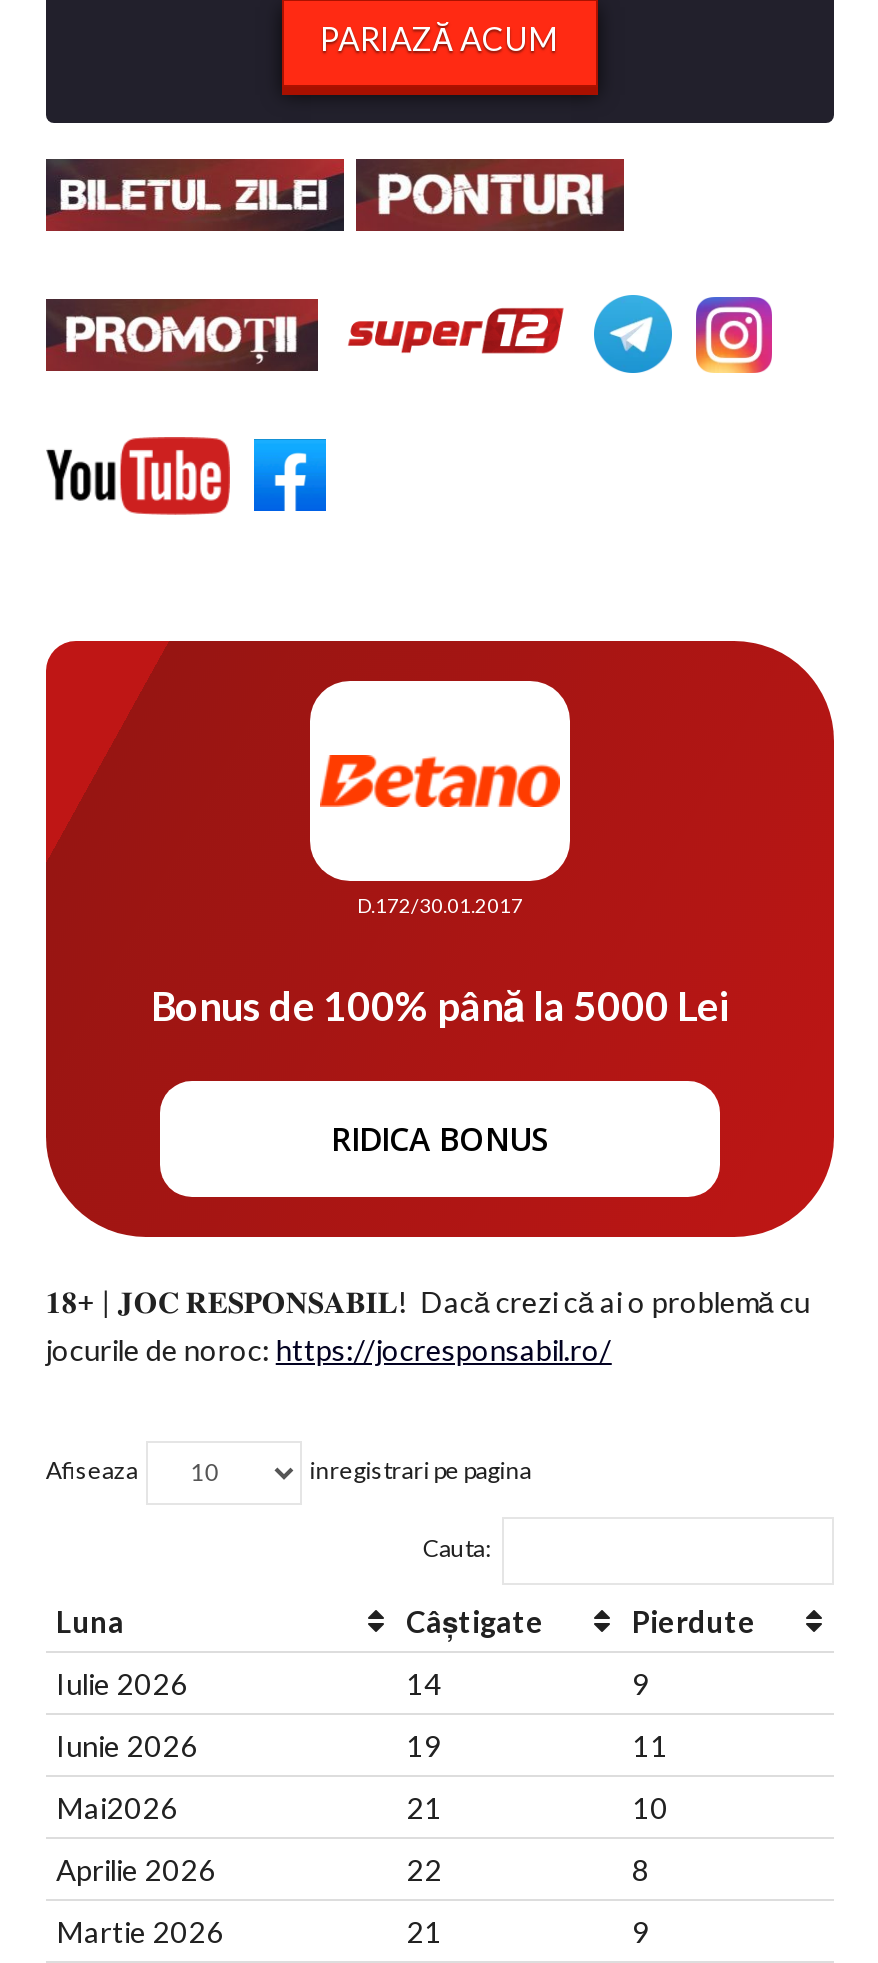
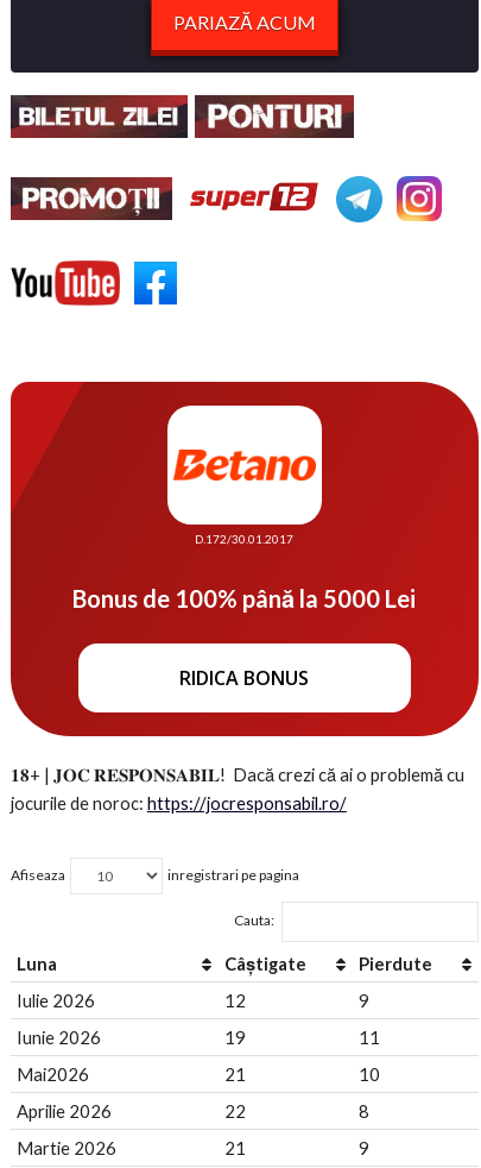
- 14
+ 12
